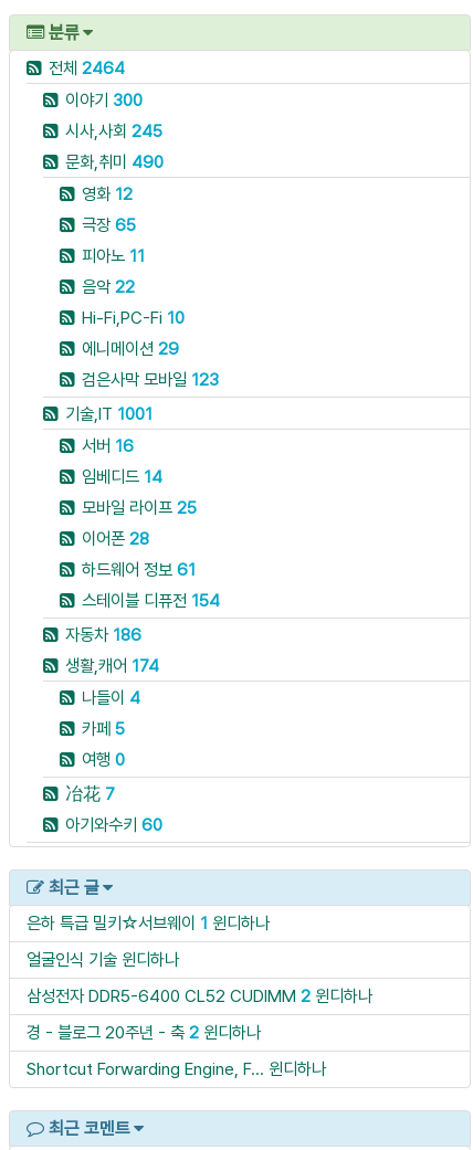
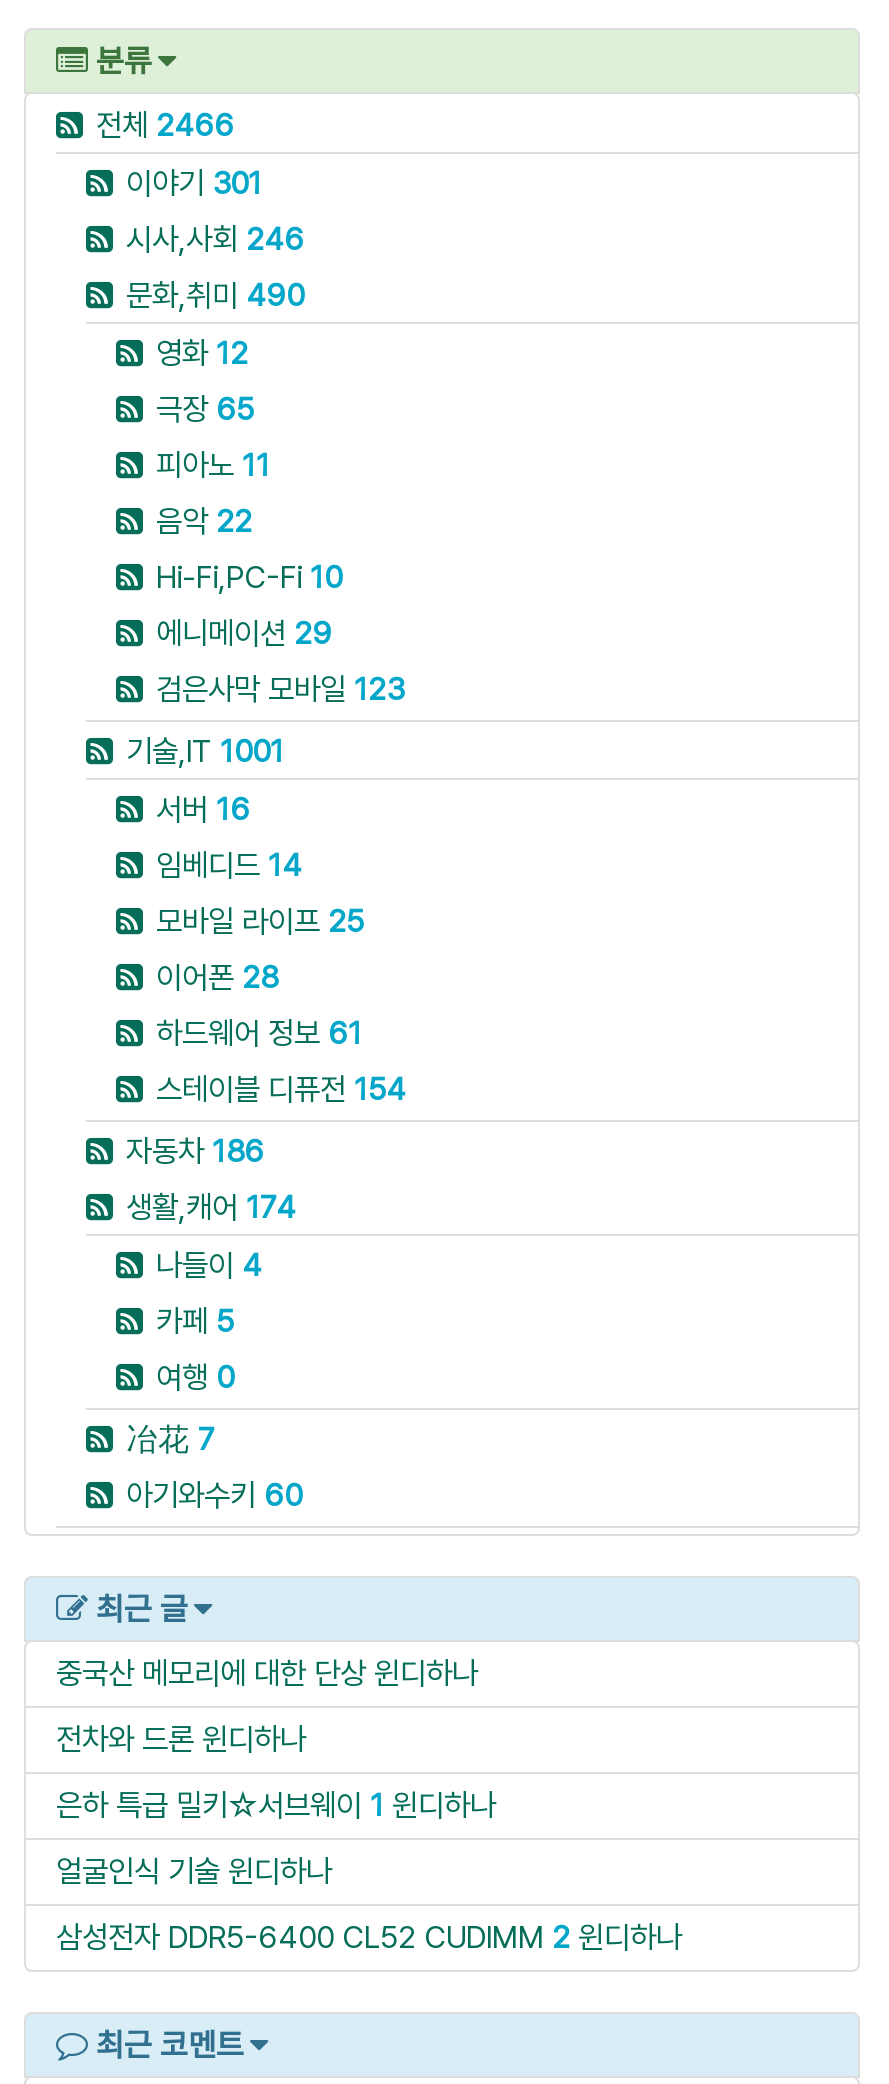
- 전체 2464
+ 전체 2466

- 이야기 300
+ 이야기 301

- 시사,사회 245
+ 시사,사회 246

+ 중국산 메모리에 대한 단상 윈디하나
+ 전차와 드론 윈디하나

moved down: 얼굴인식 기술 윈디하나 | 삼성전자 DDR5-6400 CL52 CUDIMM 2 윈디하나

- 경 - 블로그 20주년 - 축 2 윈디하나
- Shortcut Forwarding Engine, F... 윈디하나
